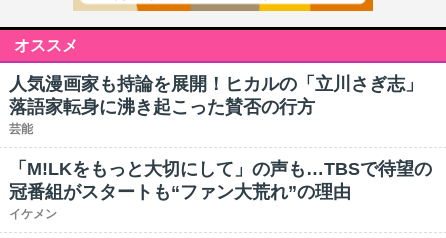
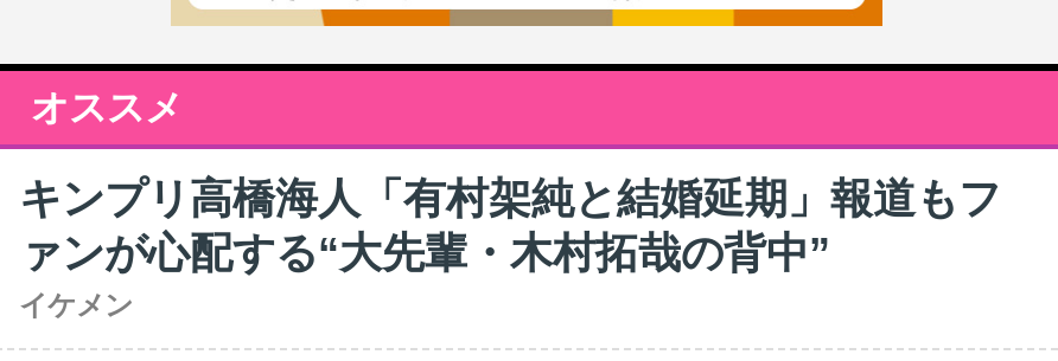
- 人気漫画家も持論を展開！ヒカルの「立川さぎ志」
- 落語家転身に沸き起こった賛否の行方
- 芸能
- 「M!LKをもっと大切にして」の声も…TBSで待望の
- 冠番組がスタートも“ファン大荒れ”の理由
+ キンプリ高橋海人「有村架純と結婚延期」報道もフ
+ ァンが心配する“大先輩・木村拓哉の背中”
